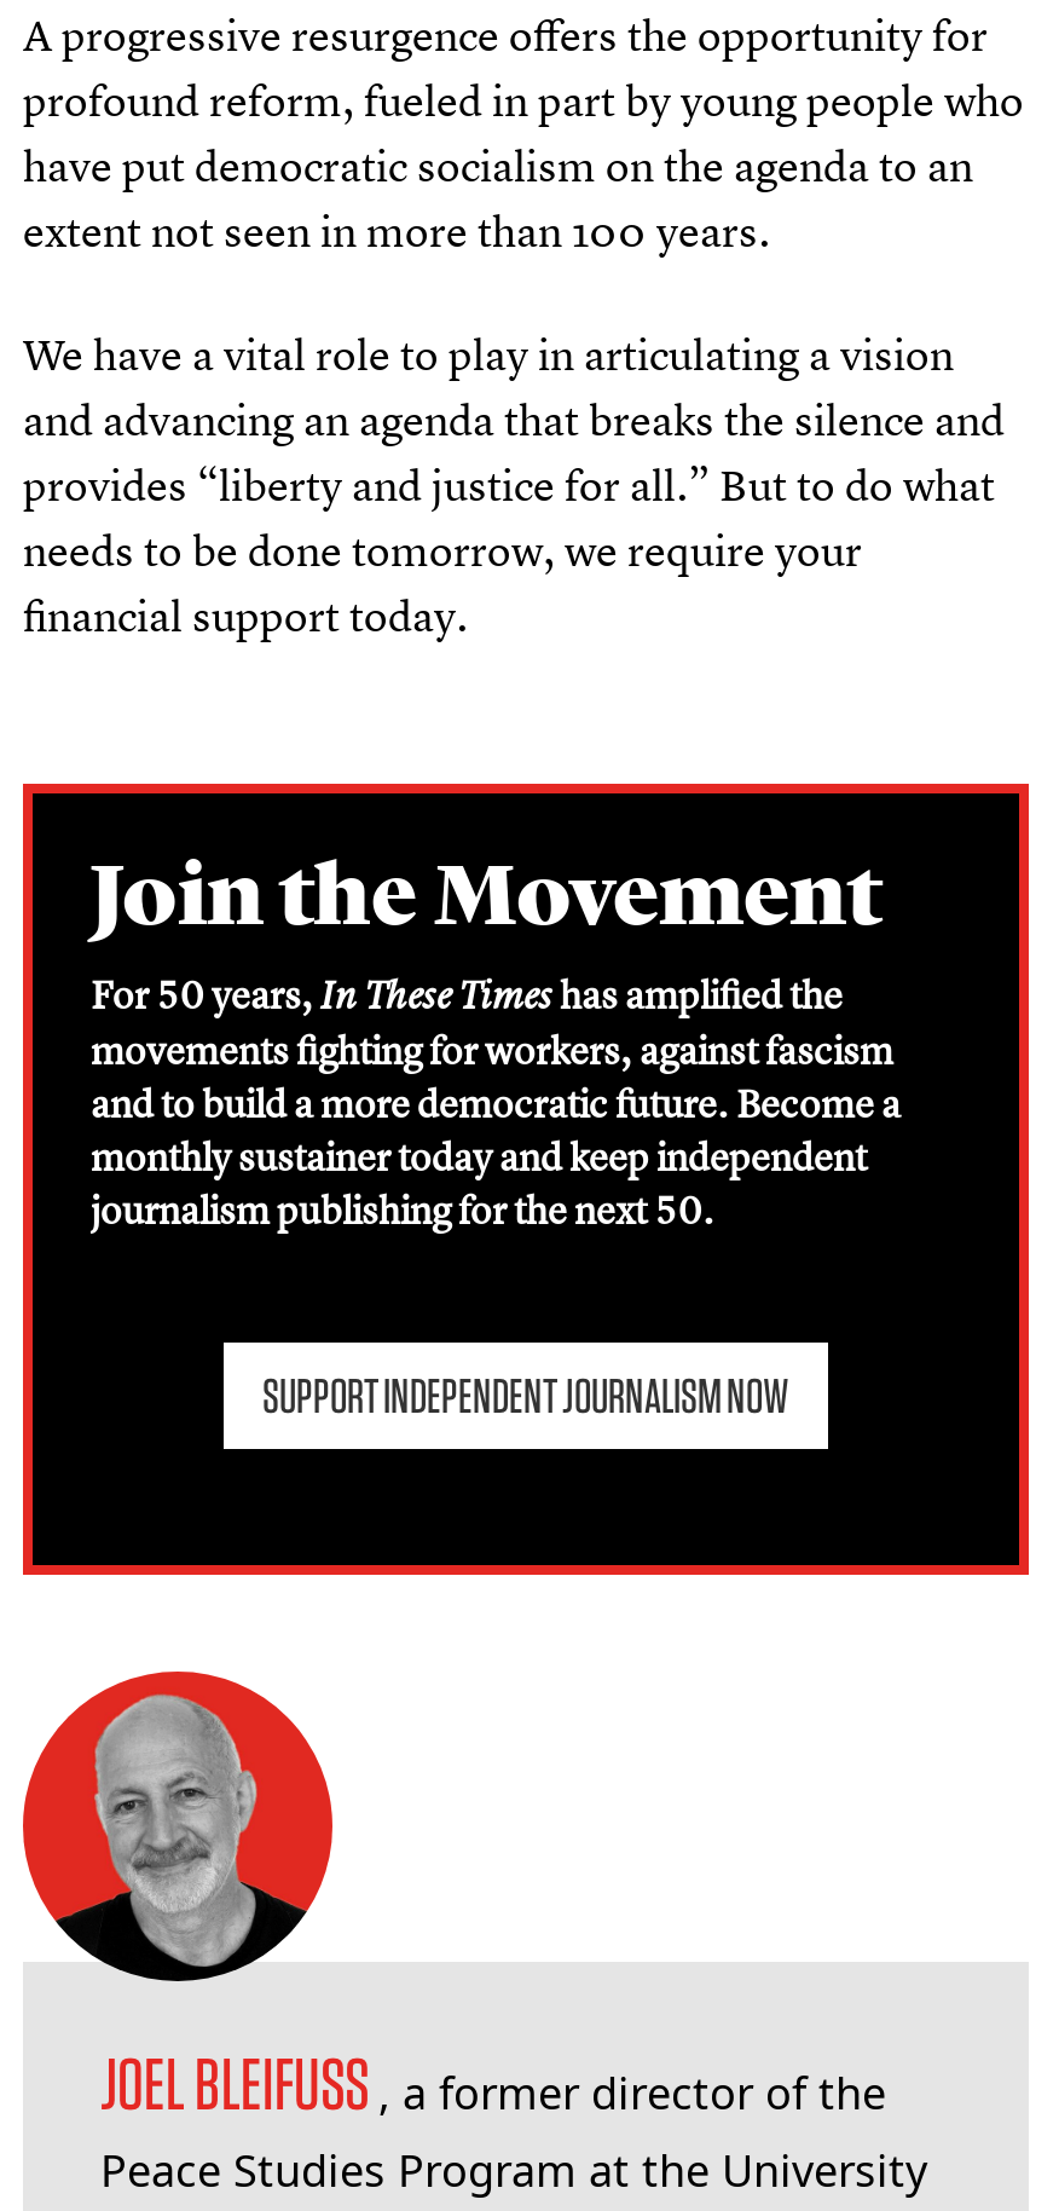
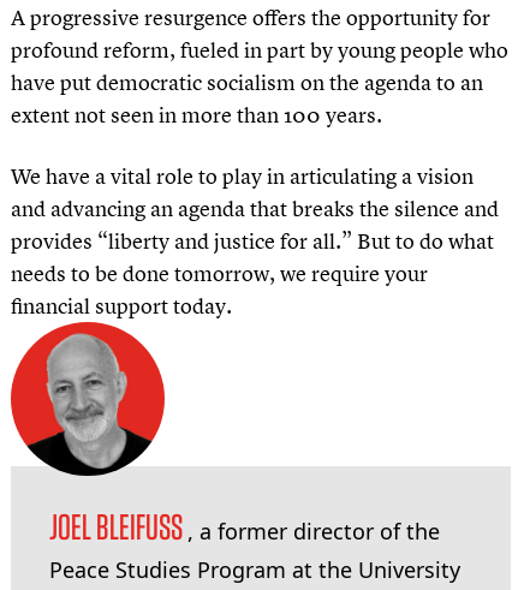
- [image]
- Join the Movement
- For 50 years,In These Timeshas amplified the
- movements fighting for workers, against fascism
- and to build a more democratic future. Become a
- monthly sustainer today and keep independent
- journalism publishing for the next 50.
- SUPPORT INDEPENDENT JOURNALISM NOW
